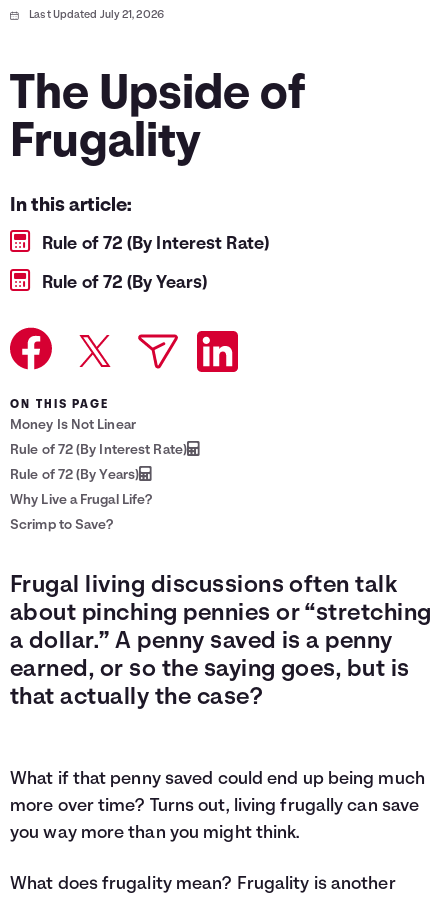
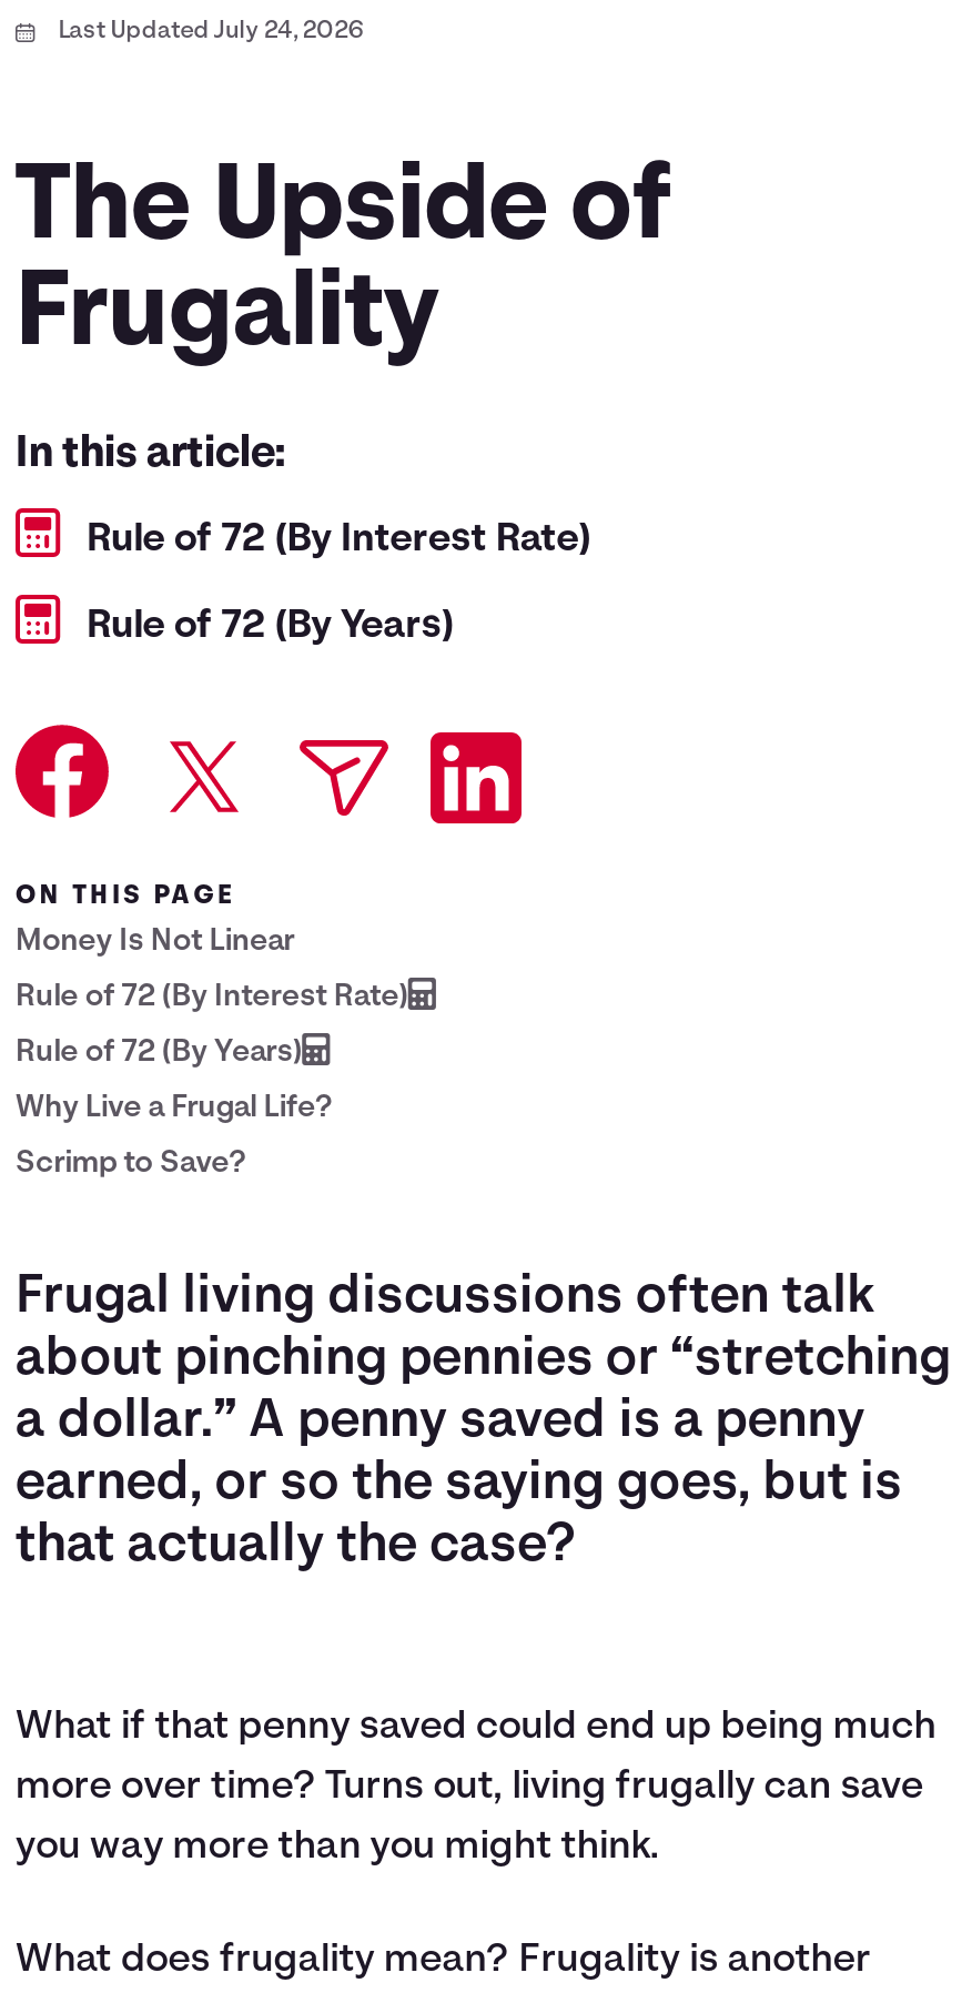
- Last Updated July 21, 2026
+ Last Updated July 24, 2026
